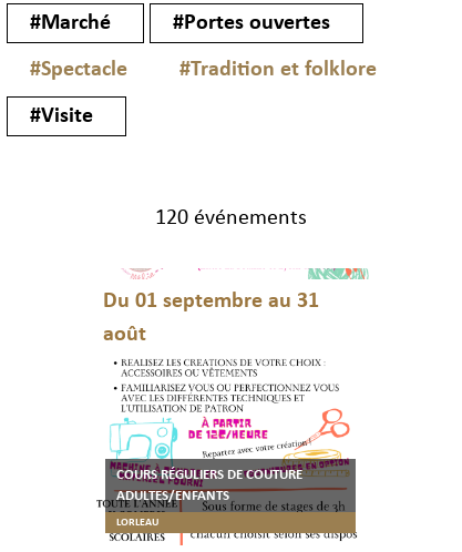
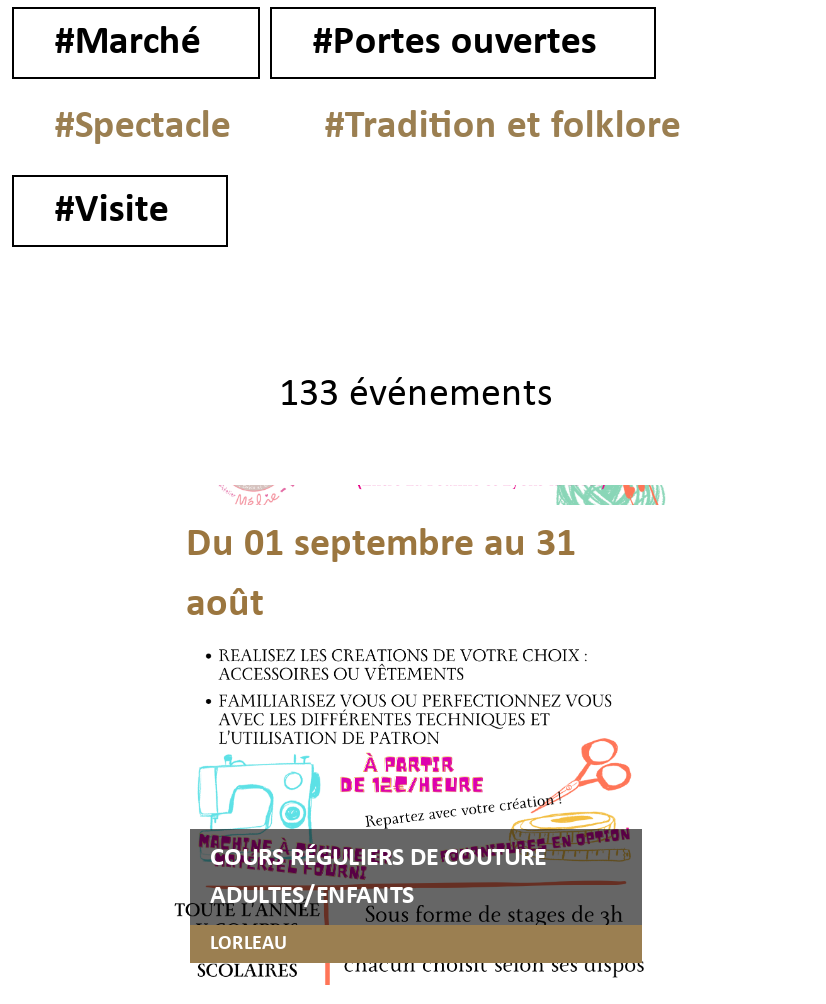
- 120 événements
+ 133 événements
